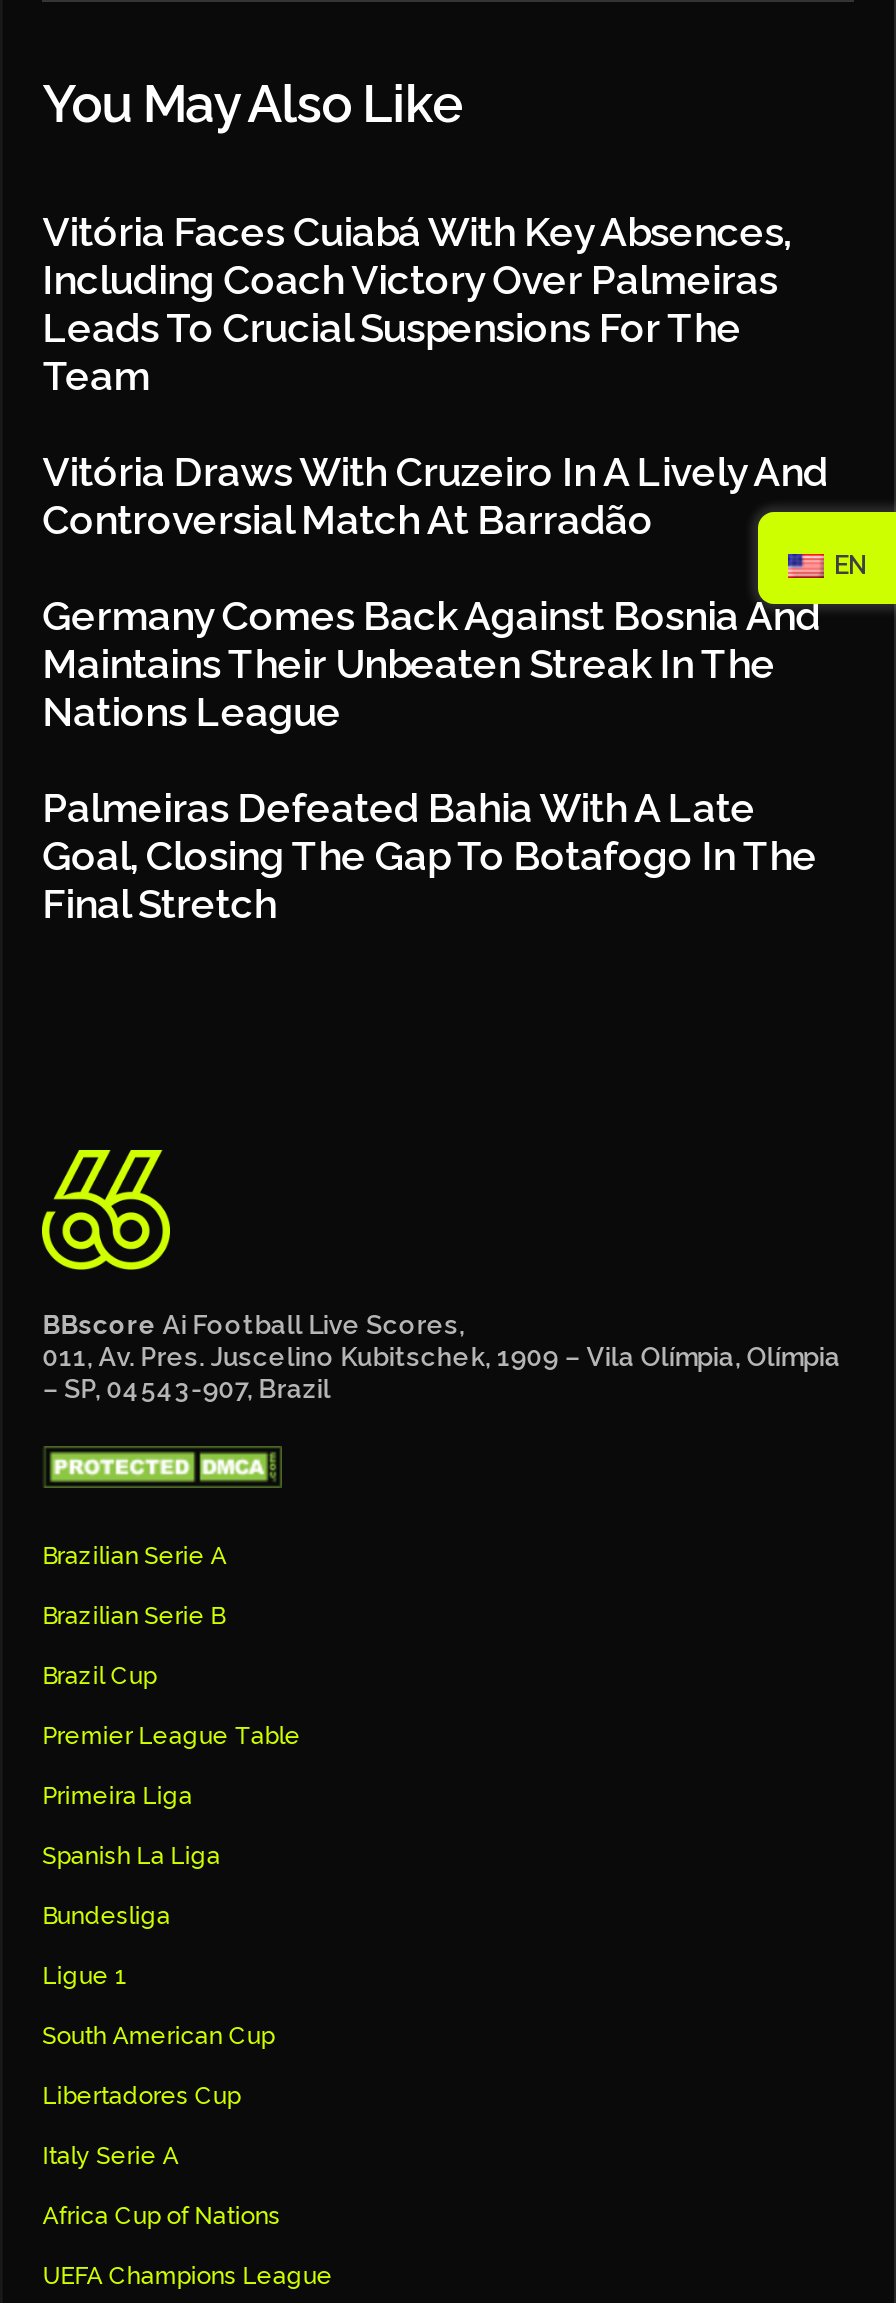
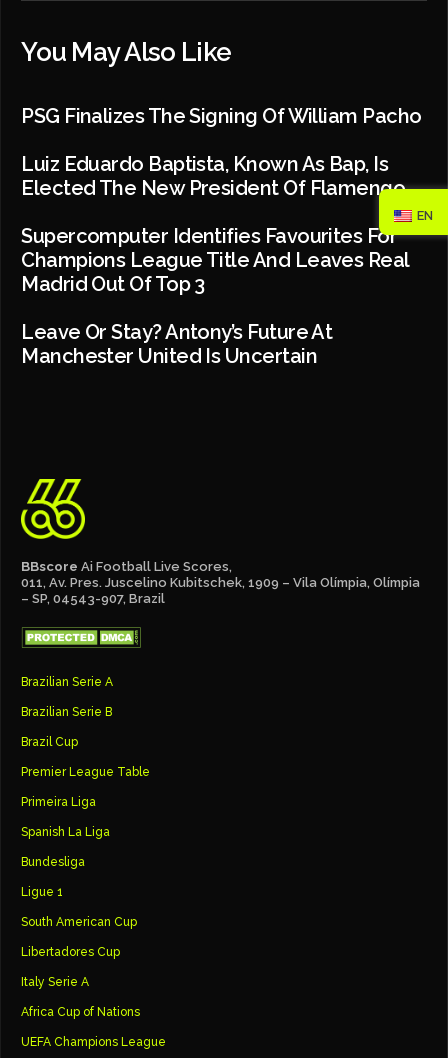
- Vitória Faces Cuiabá With Key Absences,
- Including Coach Victory Over Palmeiras
- Leads To Crucial Suspensions For The
- Team
+ PSG Finalizes The Signing Of William Pacho

- Vitória Draws With Cruzeiro In A Lively And
- Controversial Match At Barradão
+ Luiz Eduardo Baptista, Known As Bap, Is
+ Elected The New President Of Flamengo

- Germany Comes Back Against Bosnia And
- Maintains Their Unbeaten Streak In The
- Nations League
+ Supercomputer Identifies Favourites For
+ Champions League Title And Leaves Real
+ Madrid Out Of Top 3

- Palmeiras Defeated Bahia With A Late
- Goal, Closing The Gap To Botafogo In The
- Final Stretch
+ Leave Or Stay? Antony’s Future At
+ Manchester United Is Uncertain
